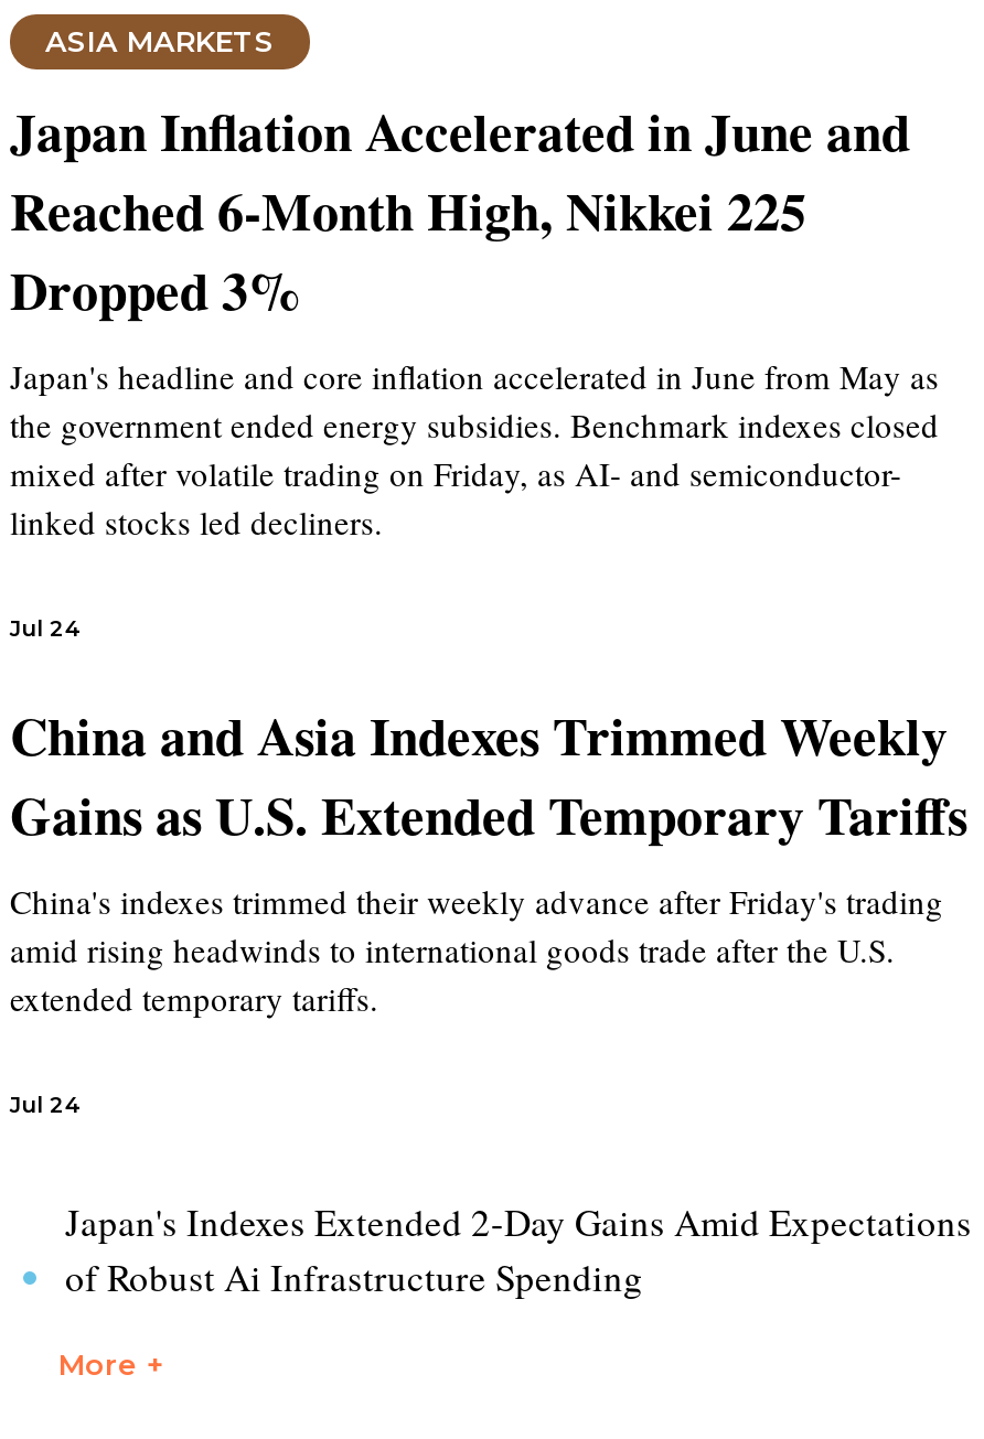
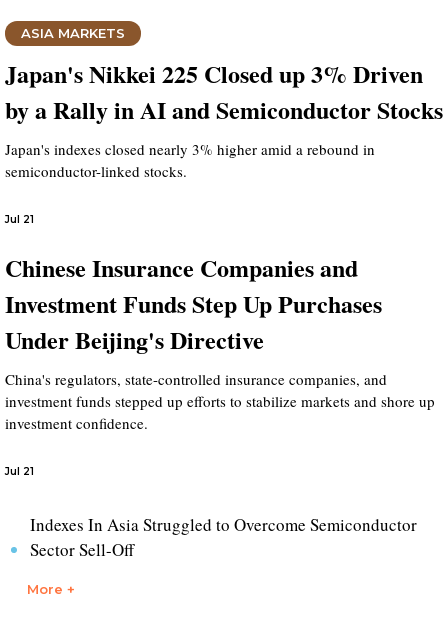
- Japan Inflation Accelerated in June and
- Reached 6-Month High, Nikkei 225
- Dropped 3%
- Japan's headline and core inflation accelerated in June from May as
- the government ended energy subsidies. Benchmark indexes closed
- mixed after volatile trading on Friday, as AI- and semiconductor-
- linked stocks led decliners.
+ Japan's Nikkei 225 Closed up 3% Driven
+ by a Rally in AI and Semiconductor Stocks
+ Japan's indexes closed nearly 3% higher amid a rebound in
+ semiconductor-linked stocks.

- Jul 24
+ Jul 21

- China and Asia Indexes Trimmed Weekly
- Gains as U.S. Extended Temporary Tariffs
- China's indexes trimmed their weekly advance after Friday's trading
- amid rising headwinds to international goods trade after the U.S.
- extended temporary tariffs.
+ Chinese Insurance Companies and
+ Investment Funds Step Up Purchases
+ Under Beijing's Directive
+ China's regulators, state-controlled insurance companies, and
+ investment funds stepped up efforts to stabilize markets and shore up
+ investment confidence.

- Jul 24
+ Jul 21

- Japan's Indexes Extended 2-Day Gains Amid Expectations
- of Robust Ai Infrastructure Spending
+ Indexes In Asia Struggled to Overcome Semiconductor
+ Sector Sell-Off
